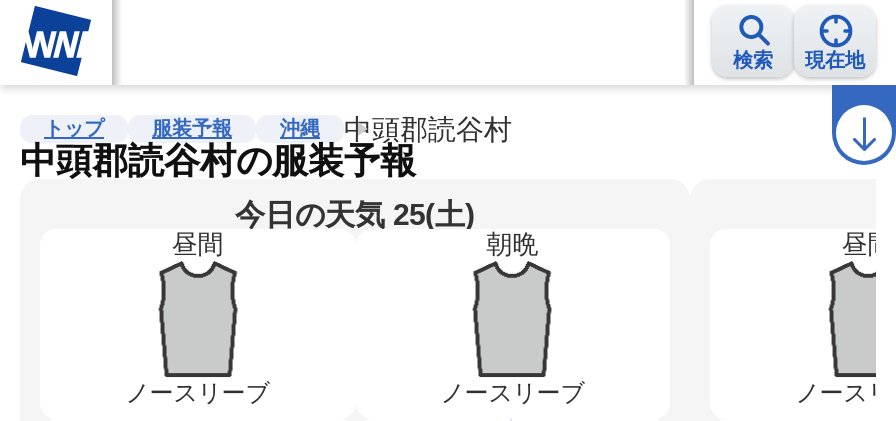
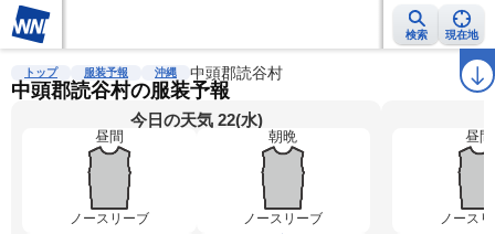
- 今日の天気 25(土)
+ 今日の天気 22(水)
